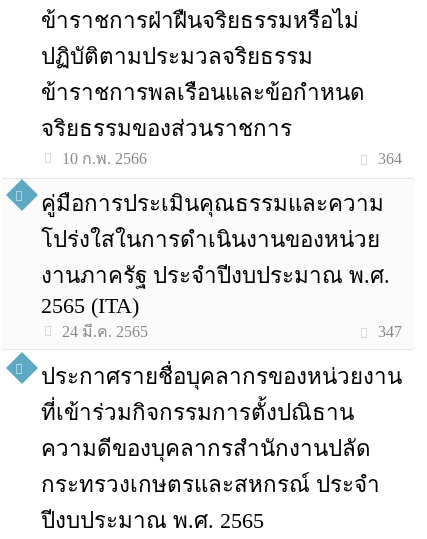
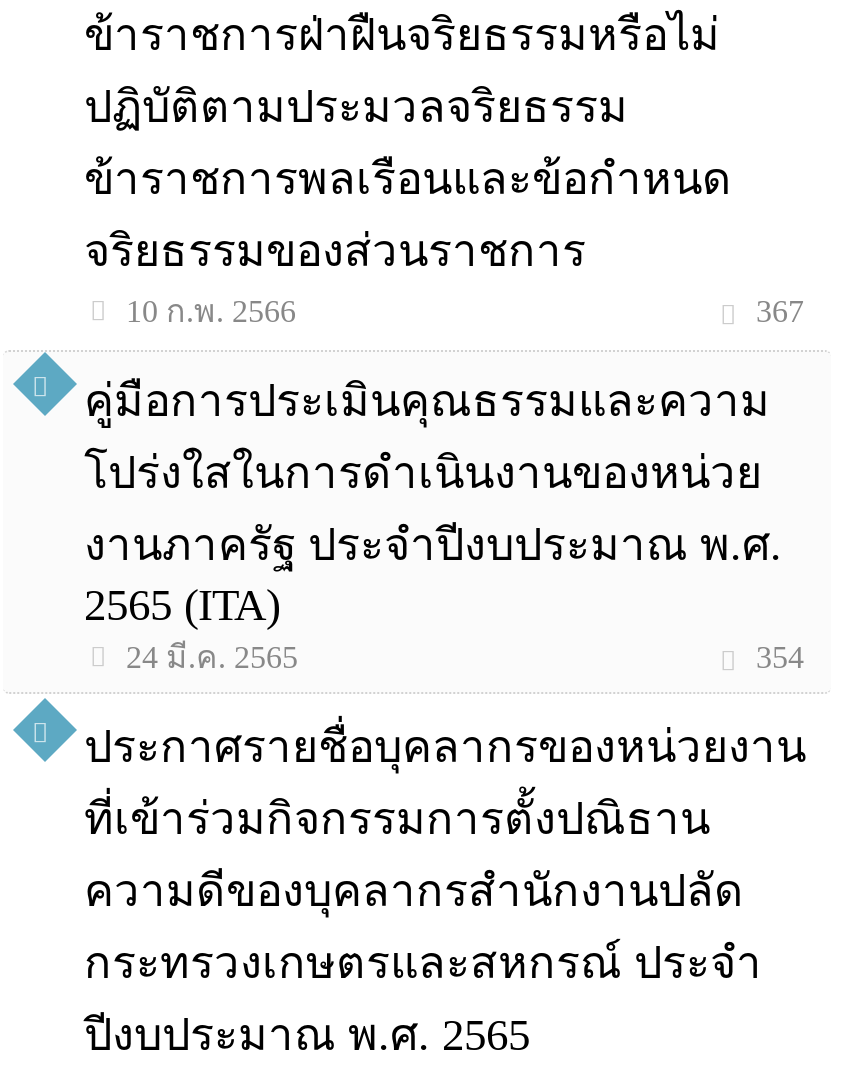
- 364
+ 367

- 347
+ 354
